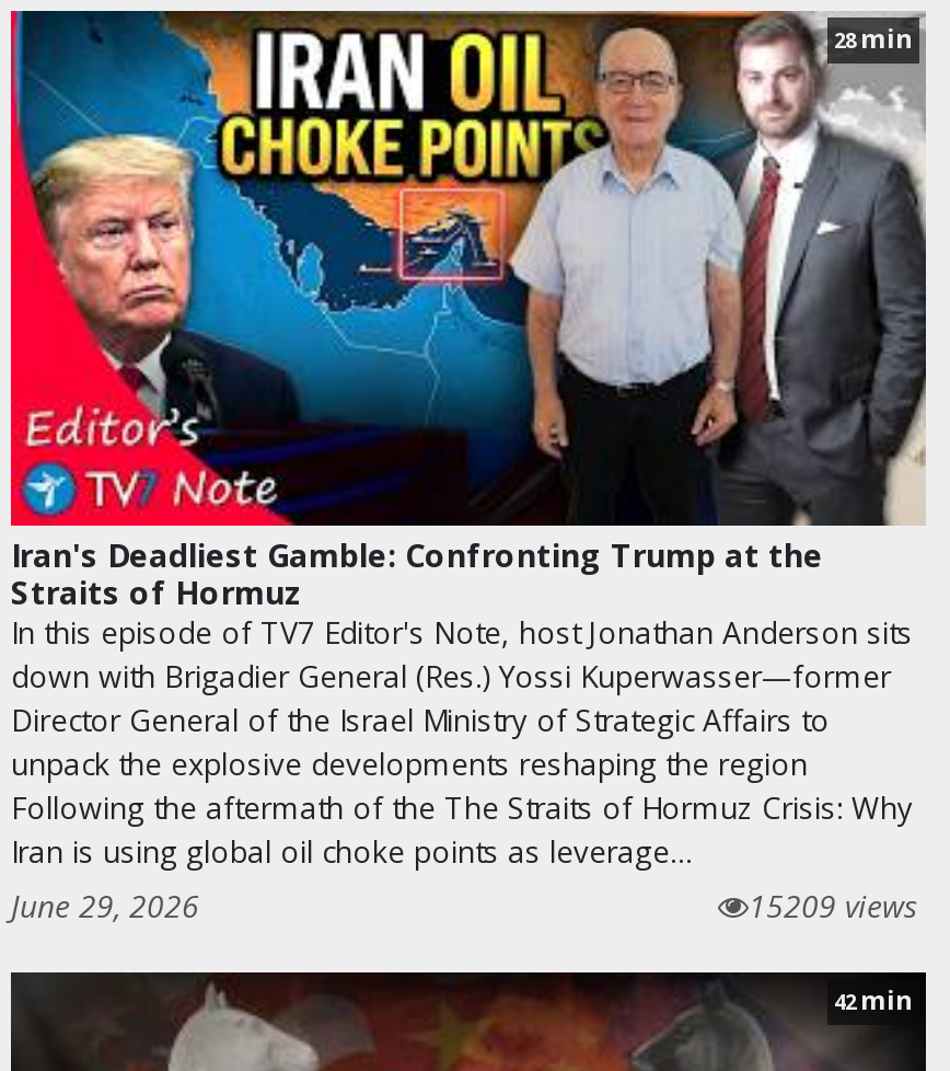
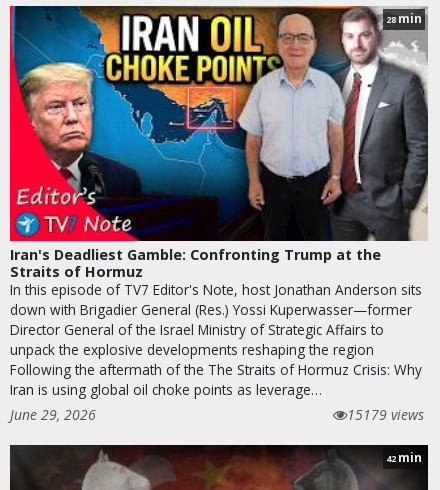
- 15209 views
+ 15179 views
